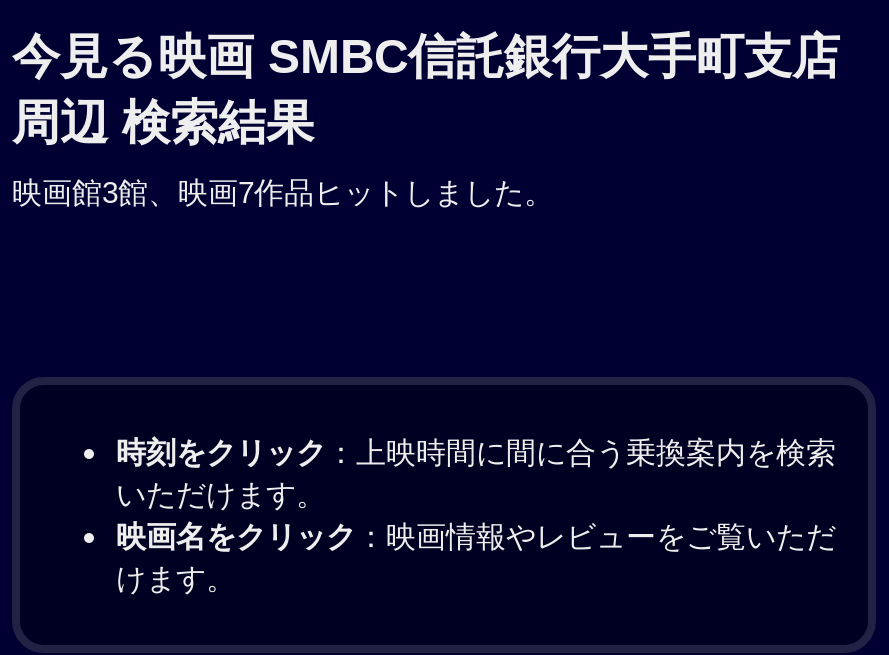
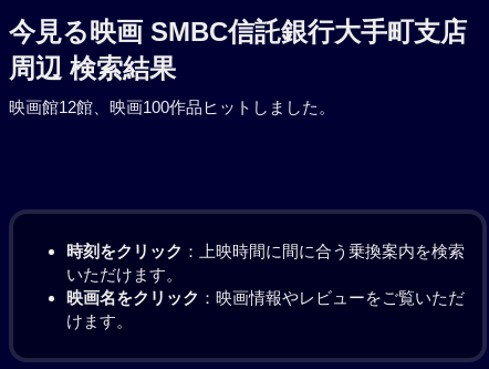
- 映画館3館、映画7作品ヒットしました。
+ 映画館12館、映画100作品ヒットしました。
